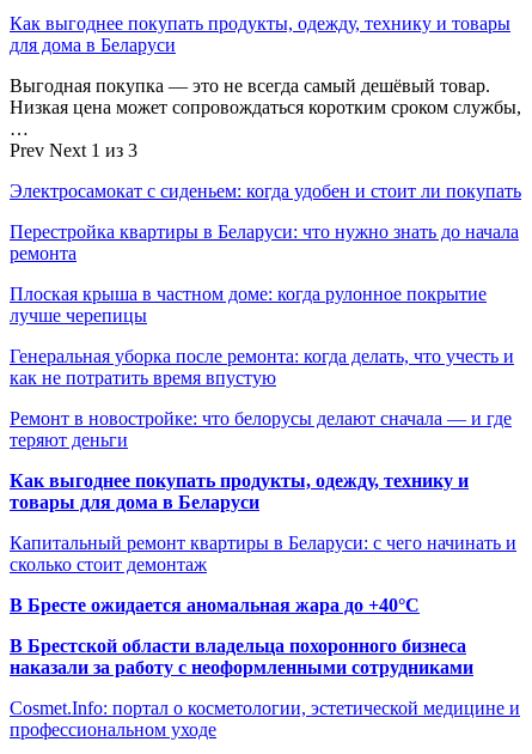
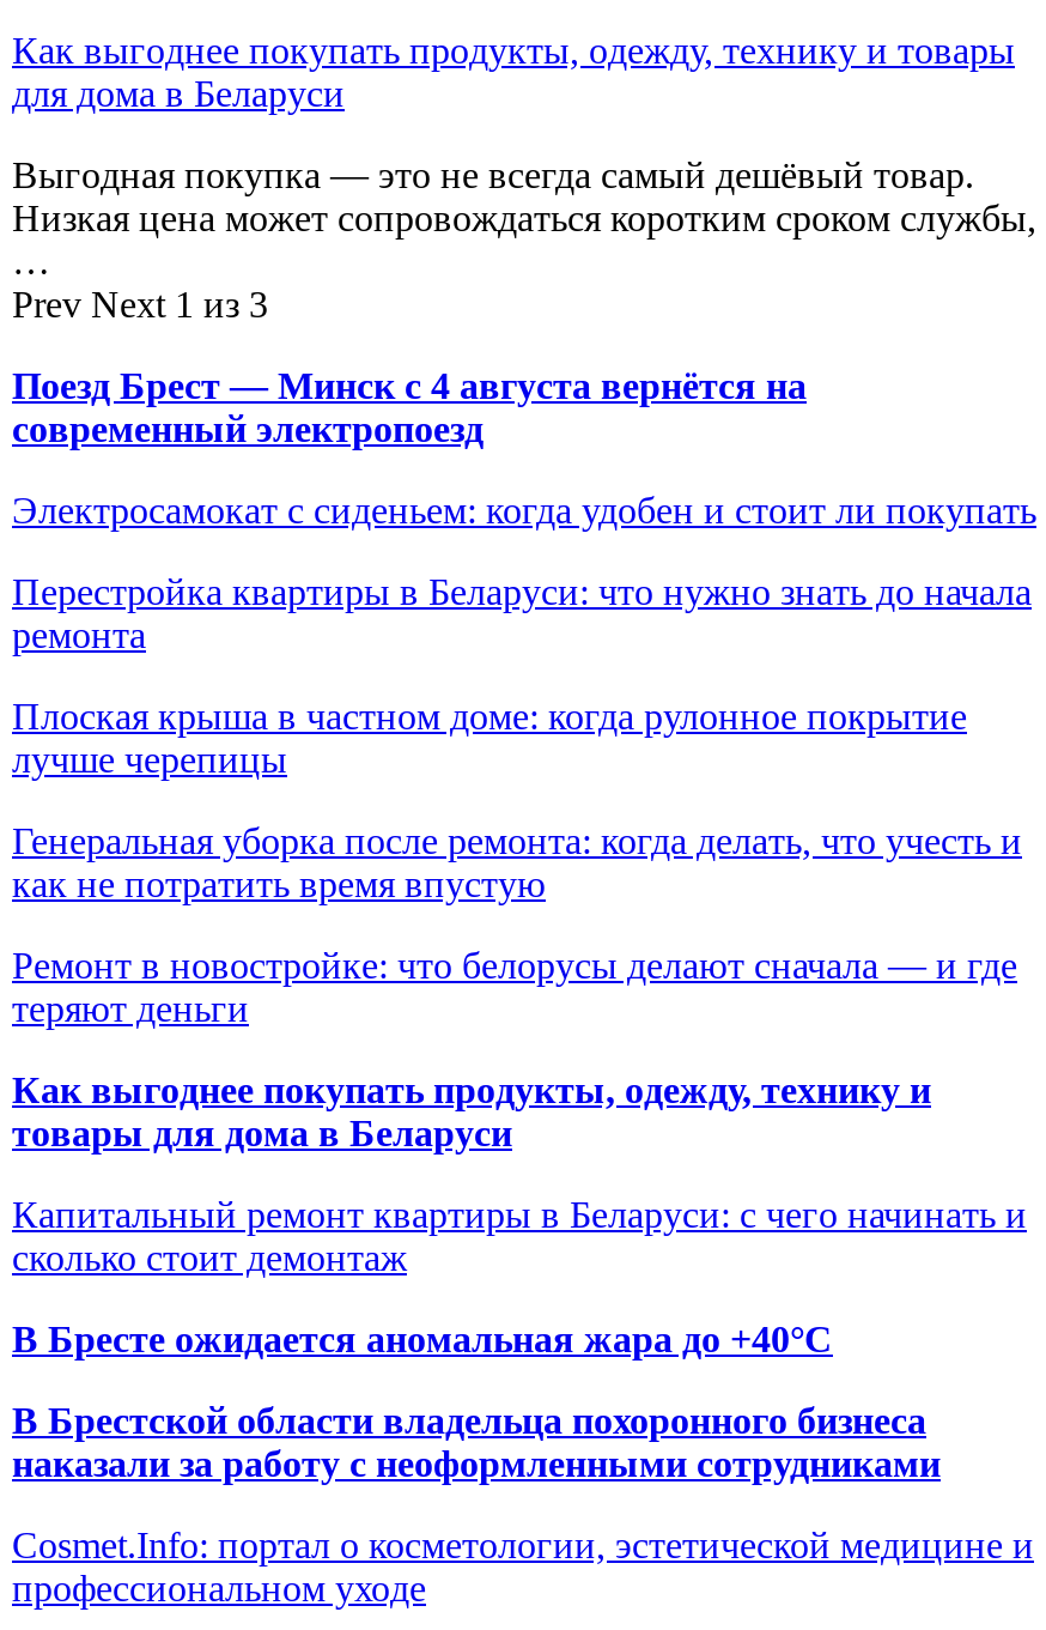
+ Поезд Брест — Минск с 4 августа вернётся на
+ современный электропоезд
